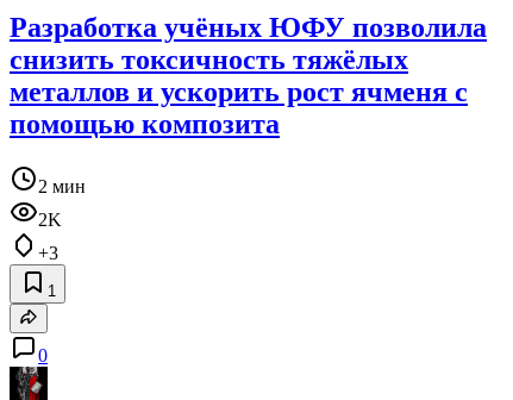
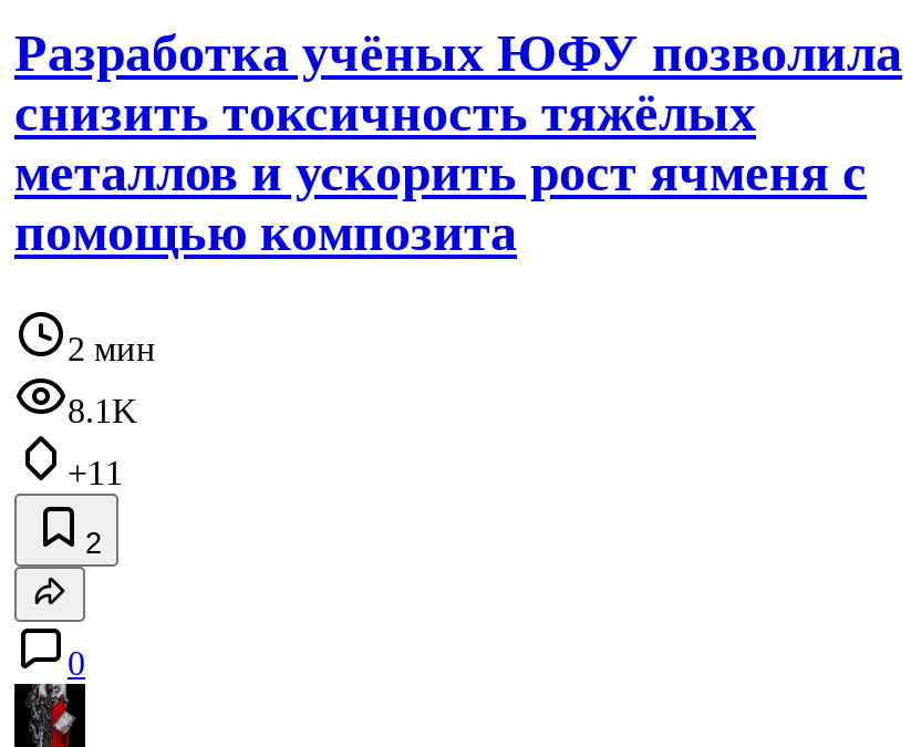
- 2K
+ 8.1K

- +3
+ +11

- 1
+ 2
